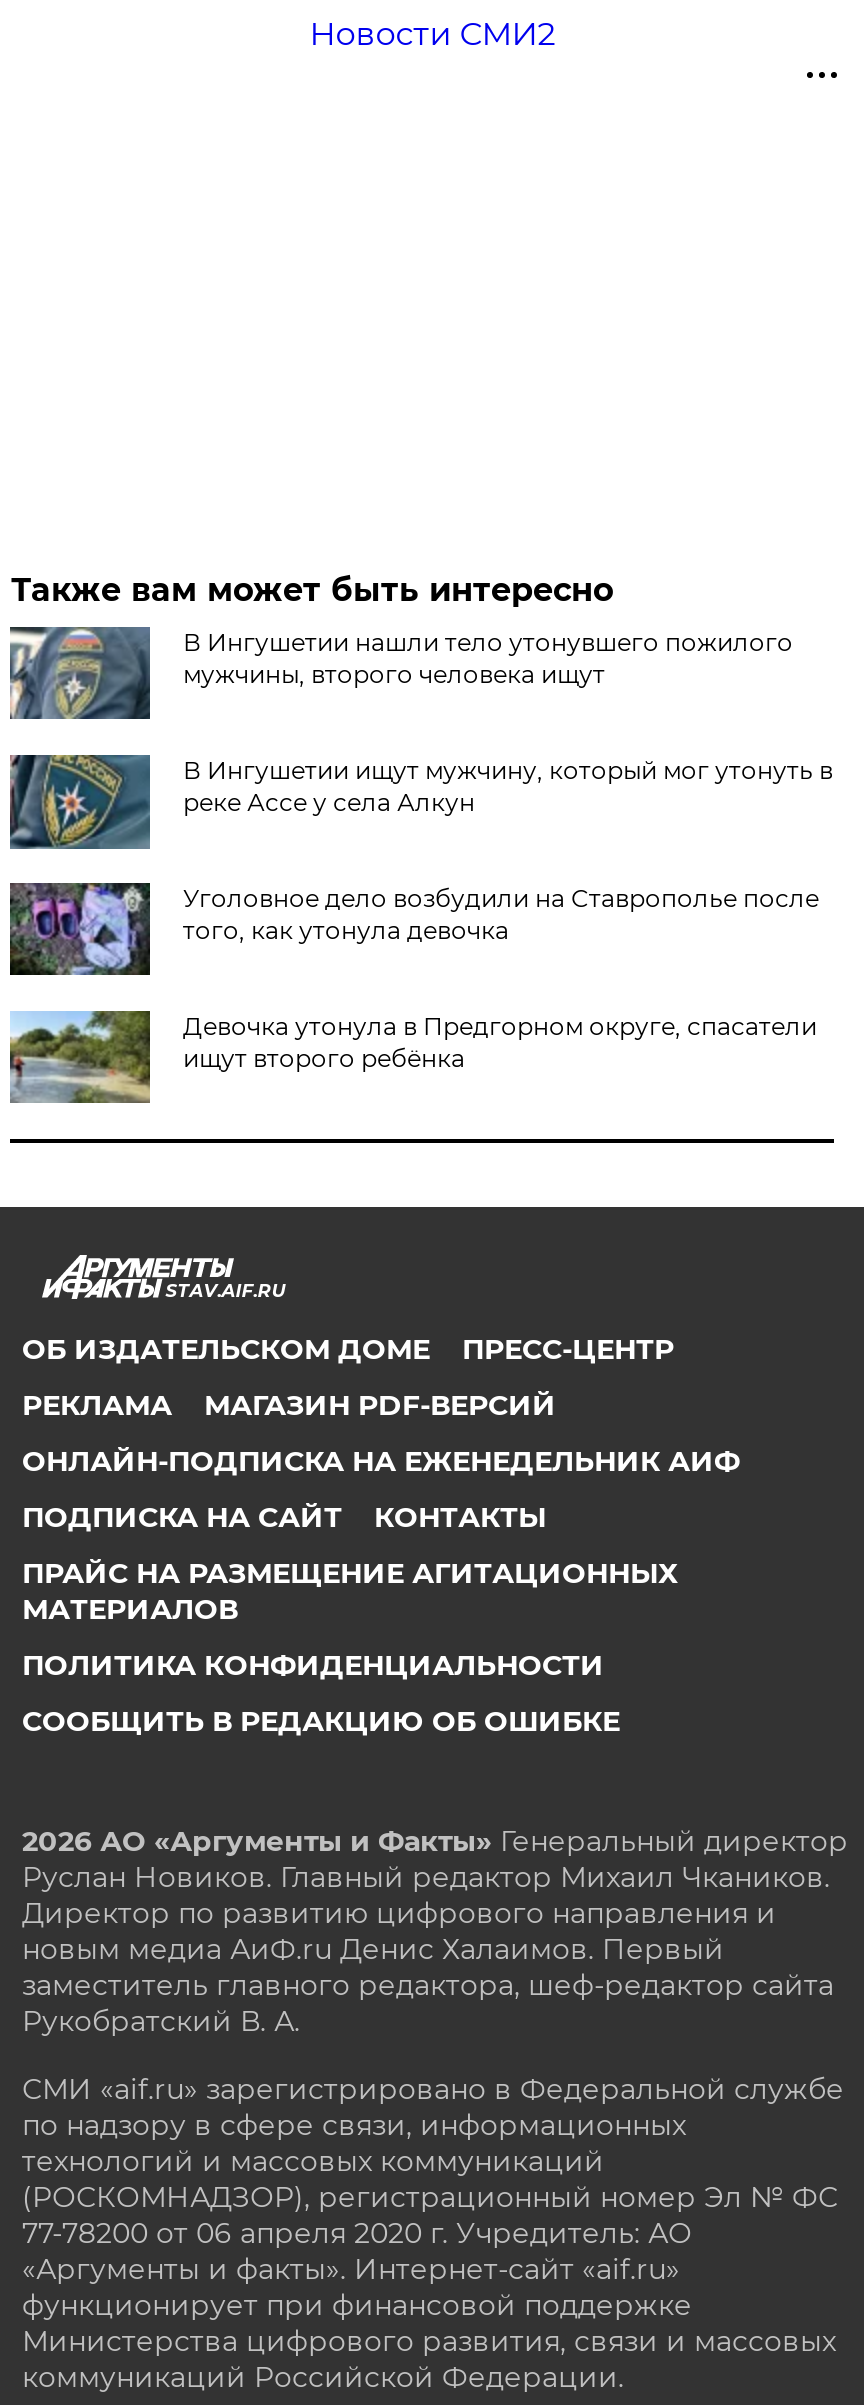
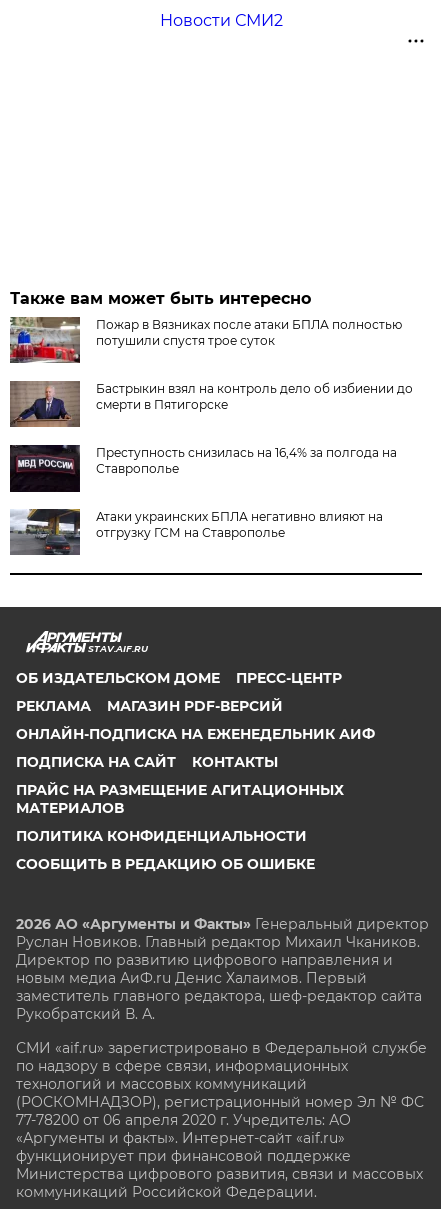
- [image]
- В Ингушетии нашли тело утонувшего пожилого
- мужчины, второго человека ищут
+ [image]
+ Пожар в Вязниках после атаки БПЛА полностью
+ потушили спустя трое суток

- [image]
- В Ингушетии ищут мужчину, который мог утонуть в
- реке Ассе у села Алкун
+ [image]
+ Бастрыкин взял на контроль дело об избиении до
+ смерти в Пятигорске

- [image]
- Уголовное дело возбудили на Ставрополье после
- того, как утонула девочка
+ [image]
+ Преступность снизилась на 16,4% за полгода на
+ Ставрополье

- [image]
- Девочка утонула в Предгорном округе, спасатели
- ищут второго ребёнка
+ [image]
+ Атаки украинских БПЛА негативно влияют на
+ отгрузку ГСМ на Ставрополье
